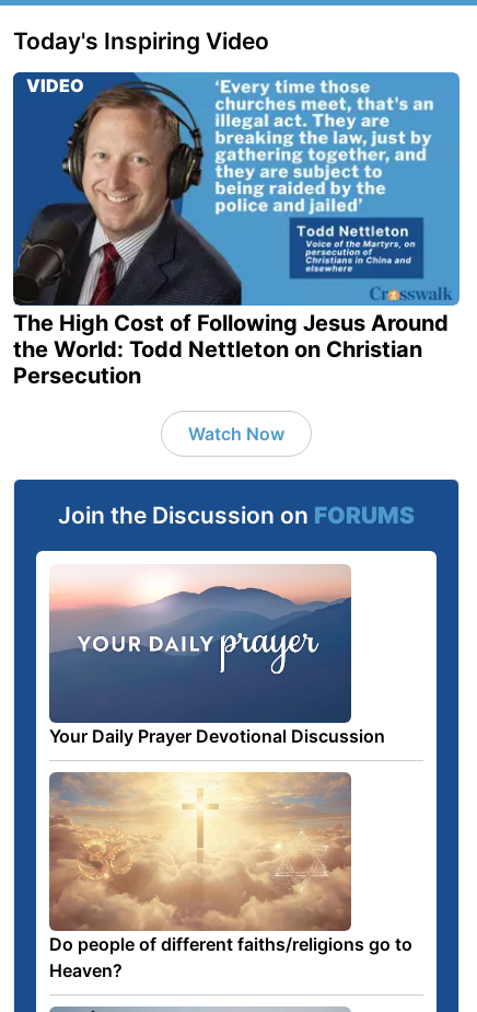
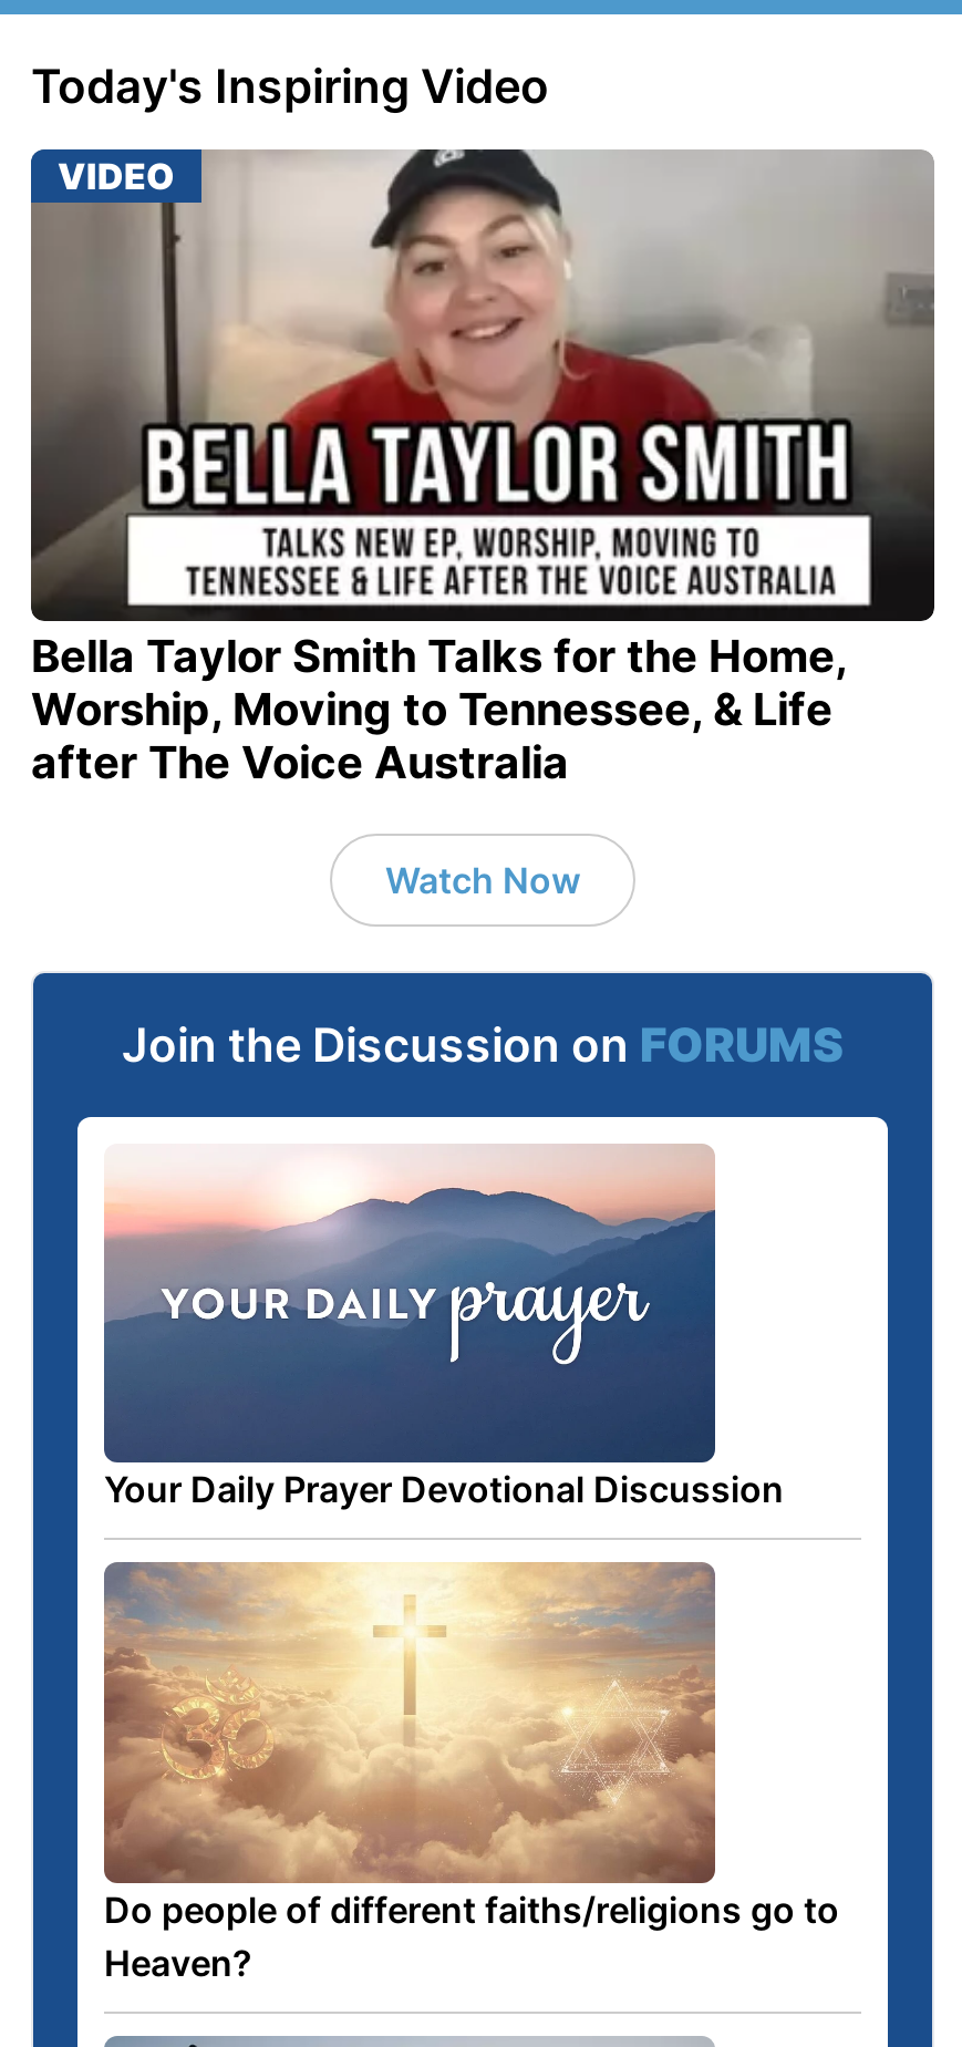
- [image]
- The High Cost of Following Jesus Around
- the World: Todd Nettleton on Christian
- Persecution
+ [image]
+ Bella Taylor Smith Talks for the Home,
+ Worship, Moving to Tennessee, & Life
+ after The Voice Australia
